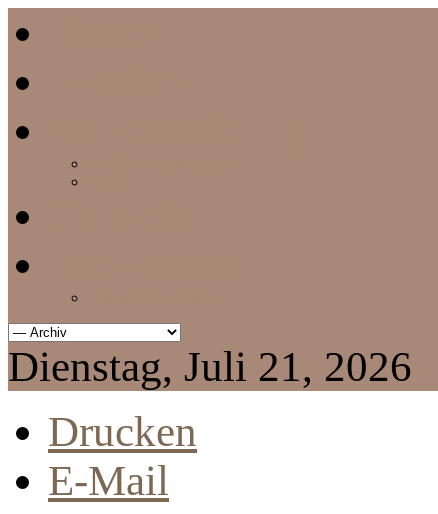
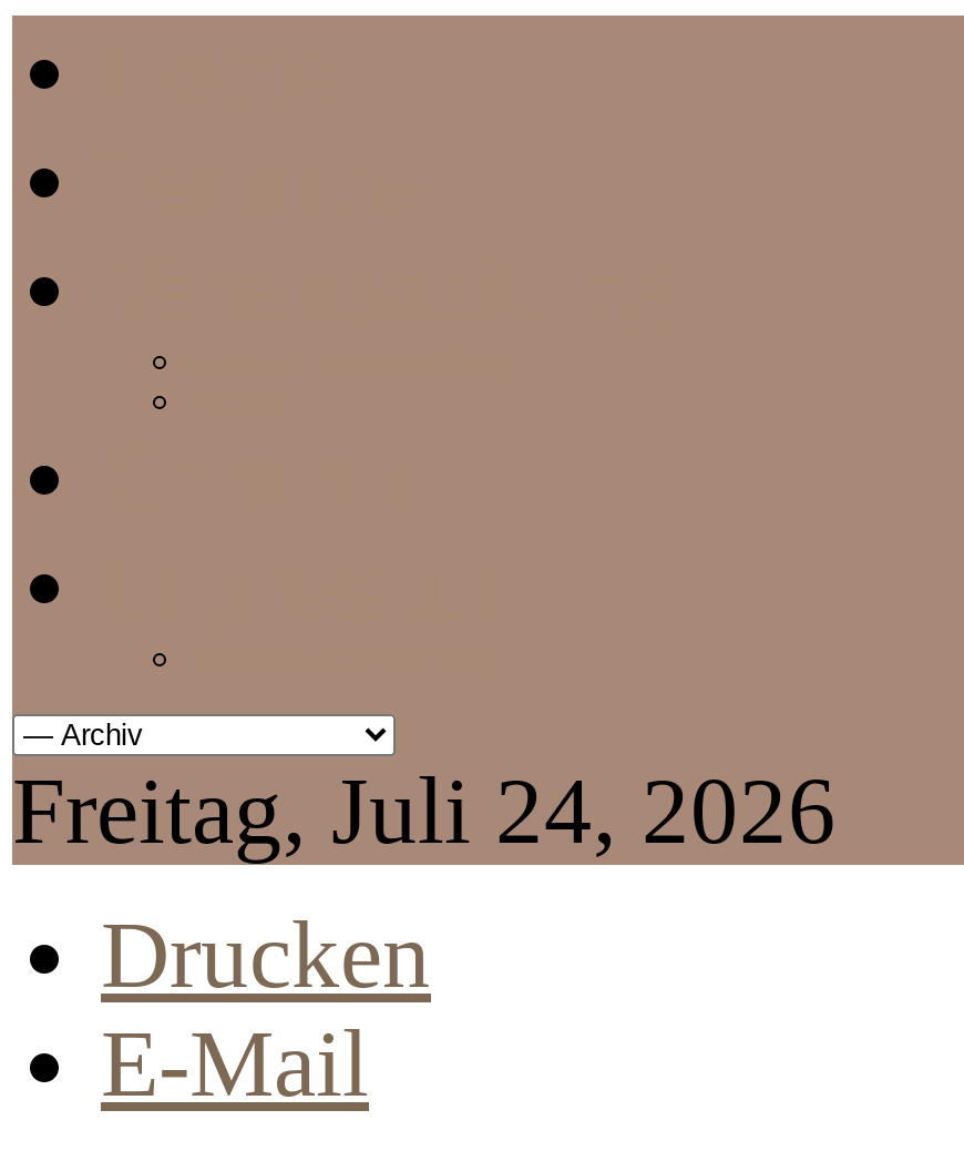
- Dienstag, Juli 21, 2026
+ Freitag, Juli 24, 2026
